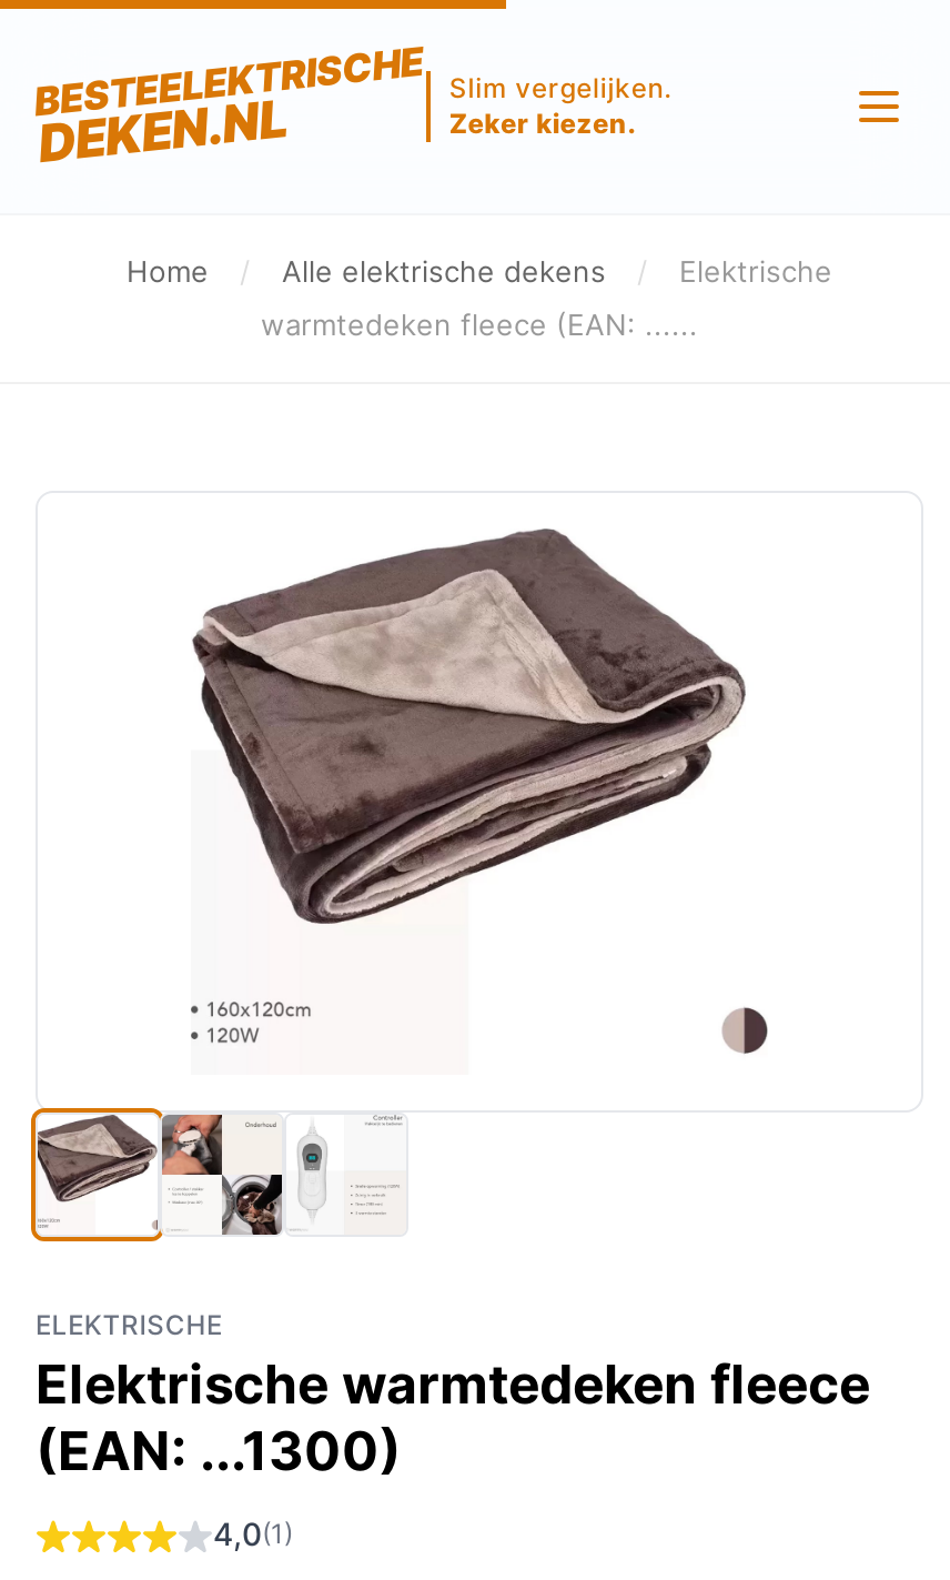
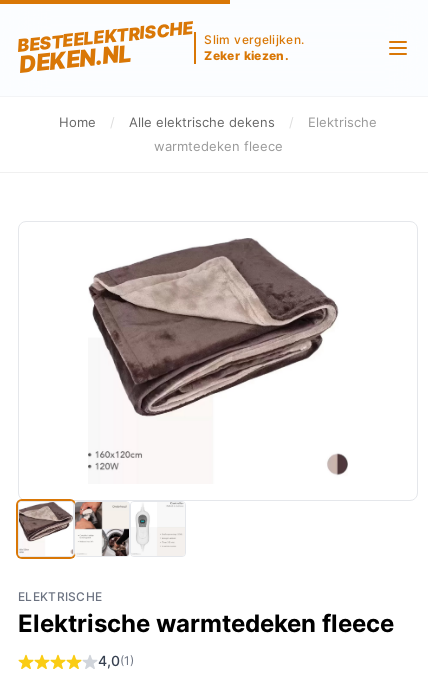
- warmtedeken fleece (EAN: ......
+ warmtedeken fleece

- (EAN: ...1300)
